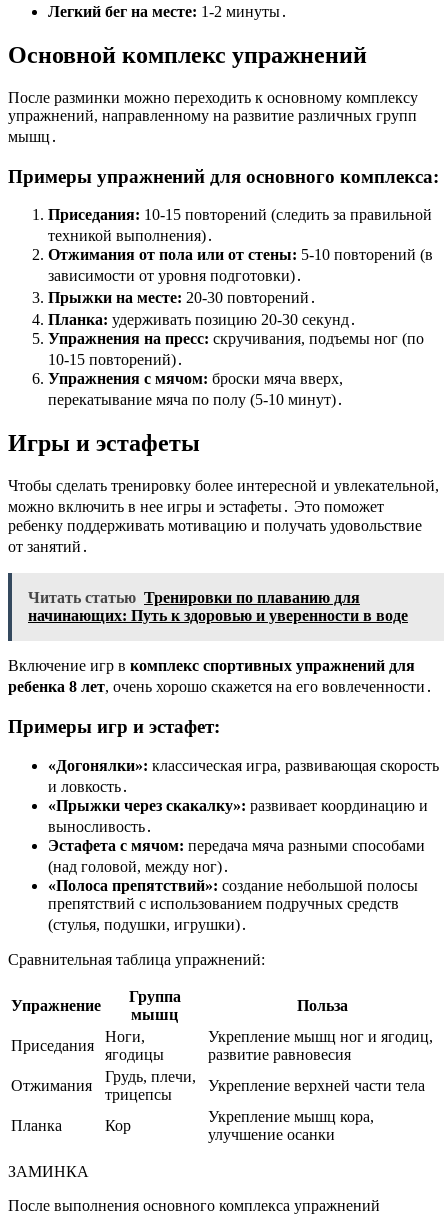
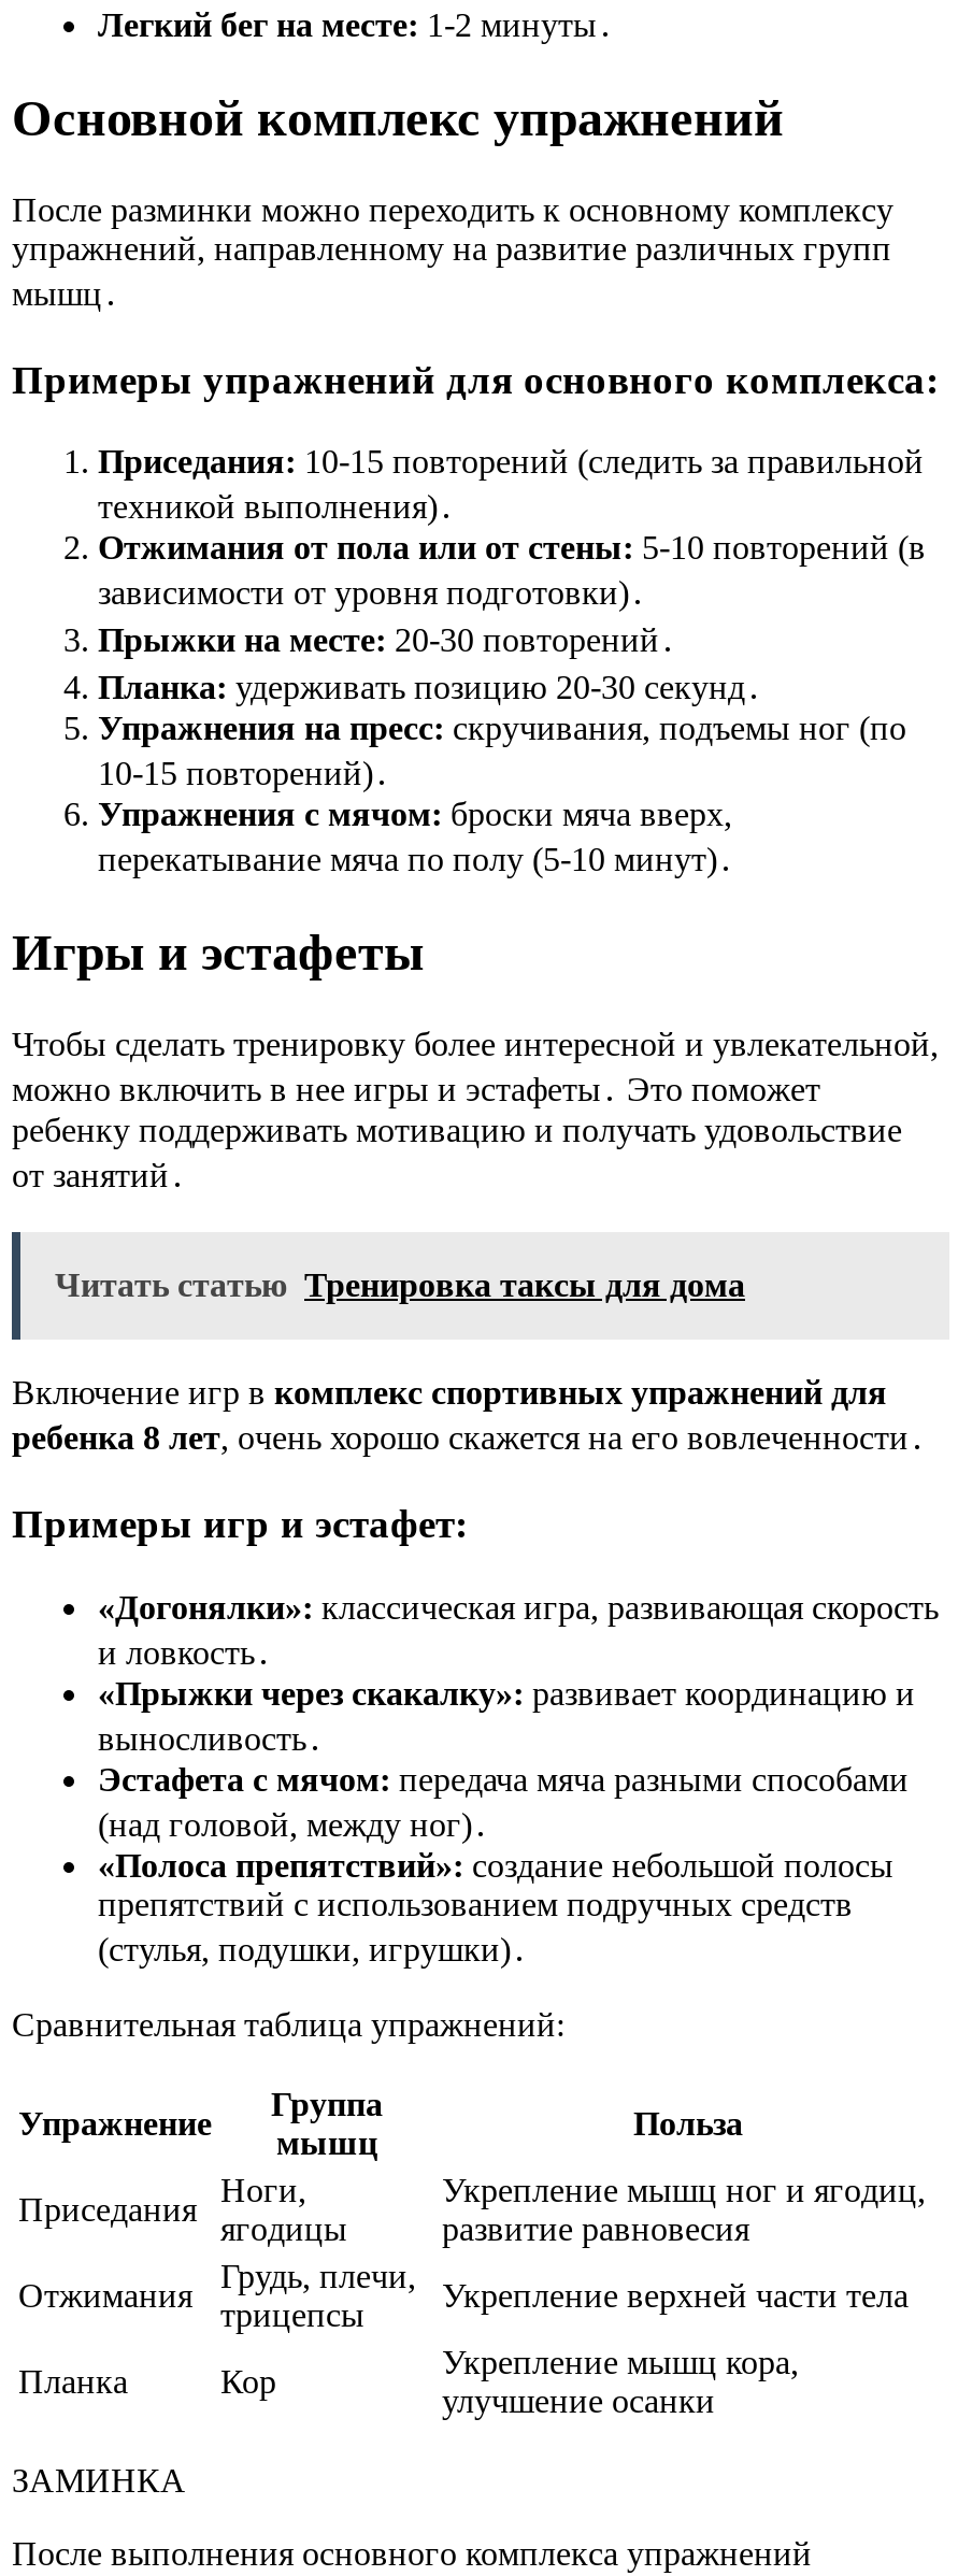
- Читать статью Тренировки по плаванию для
- начинающих: Путь к здоровью и уверенности в воде
+ Читать статью Тренировка таксы для дома
